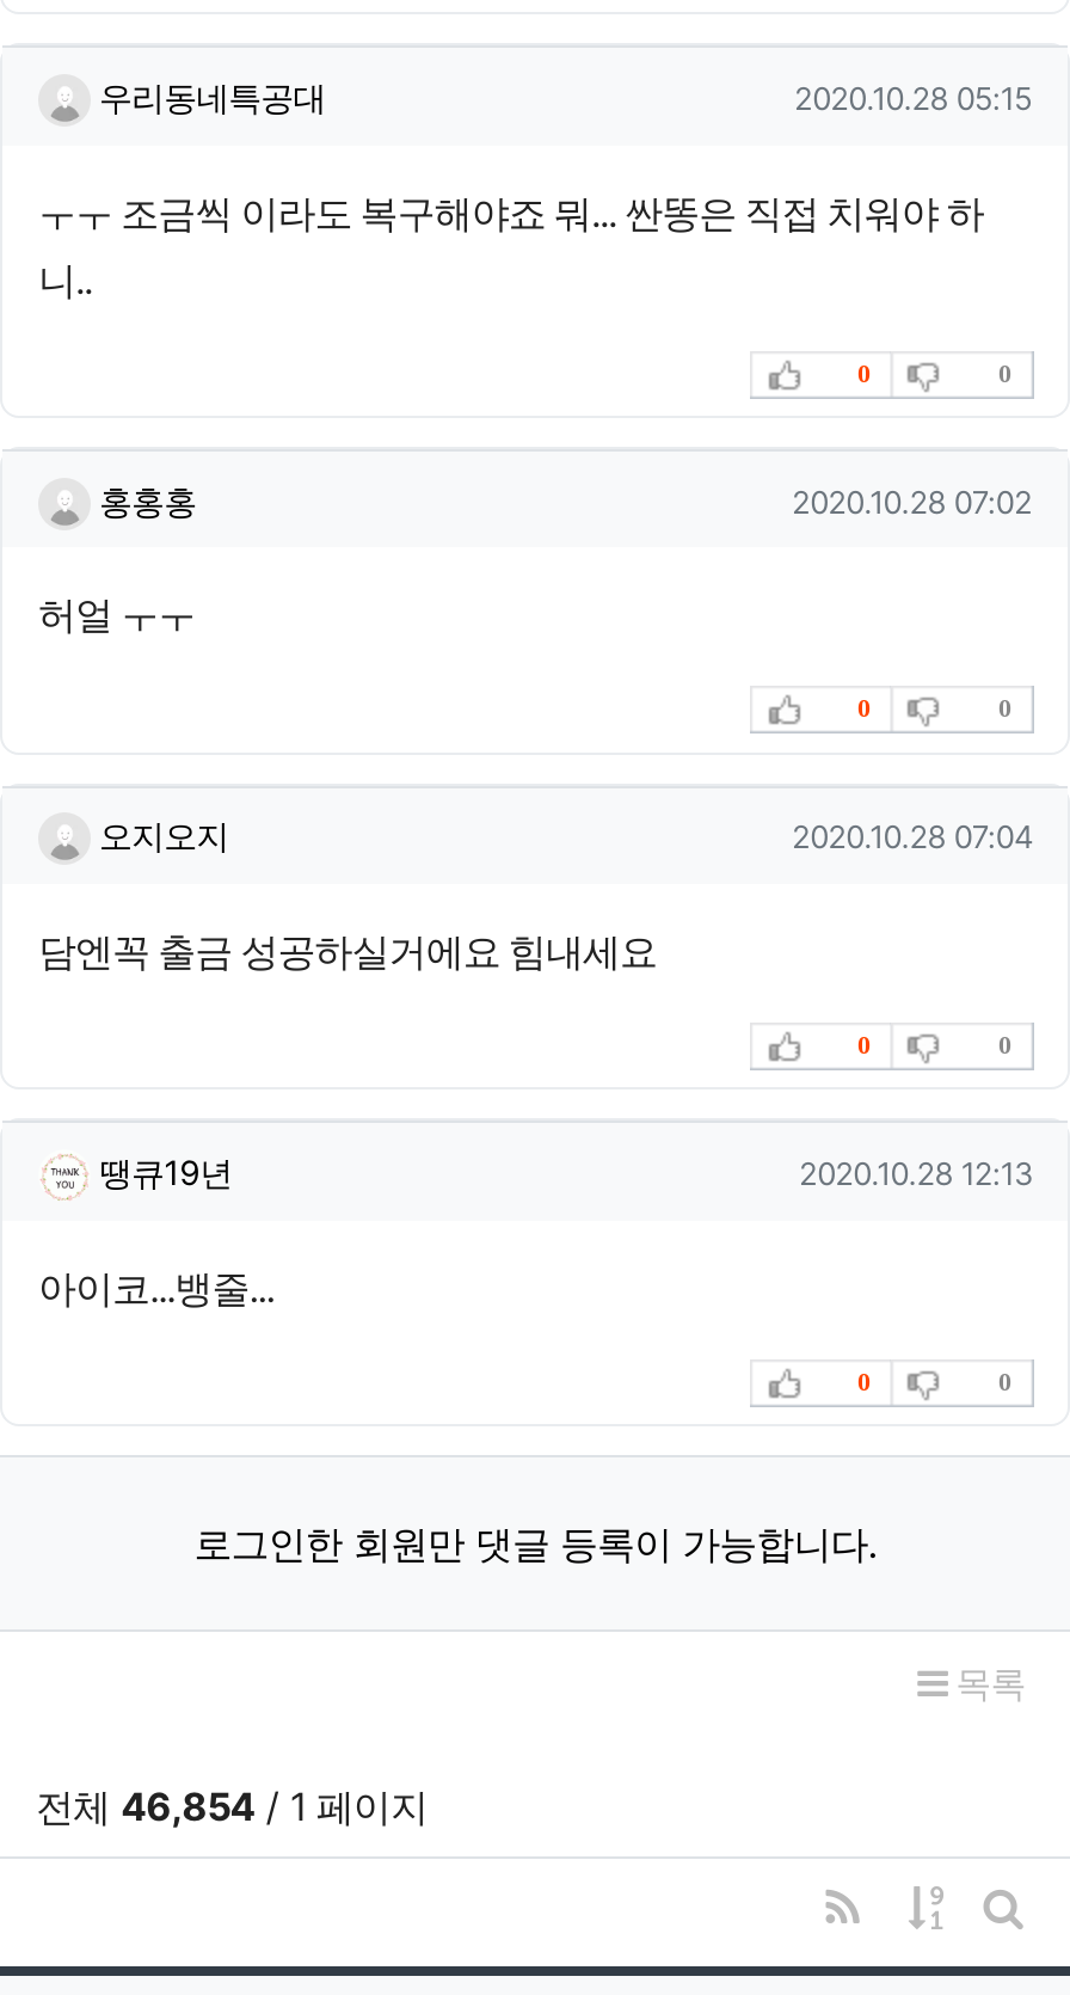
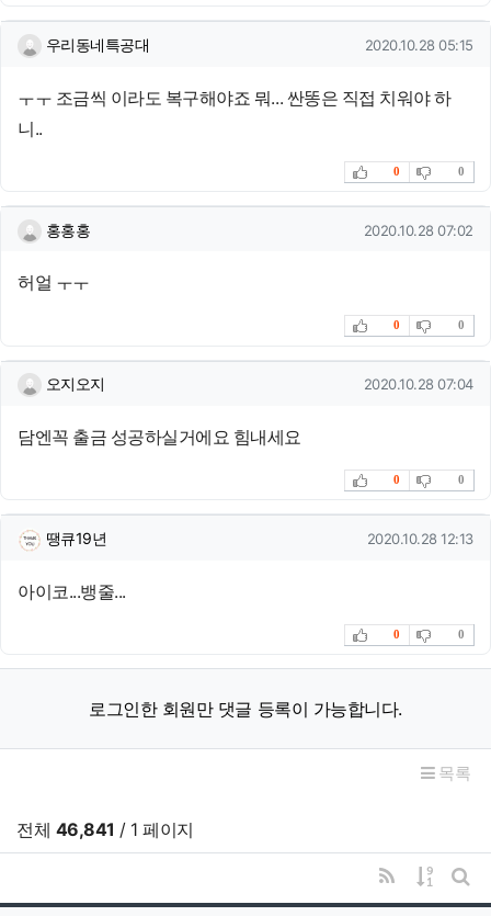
- 전체 46,854 / 1 페이지
+ 전체 46,841 / 1 페이지
